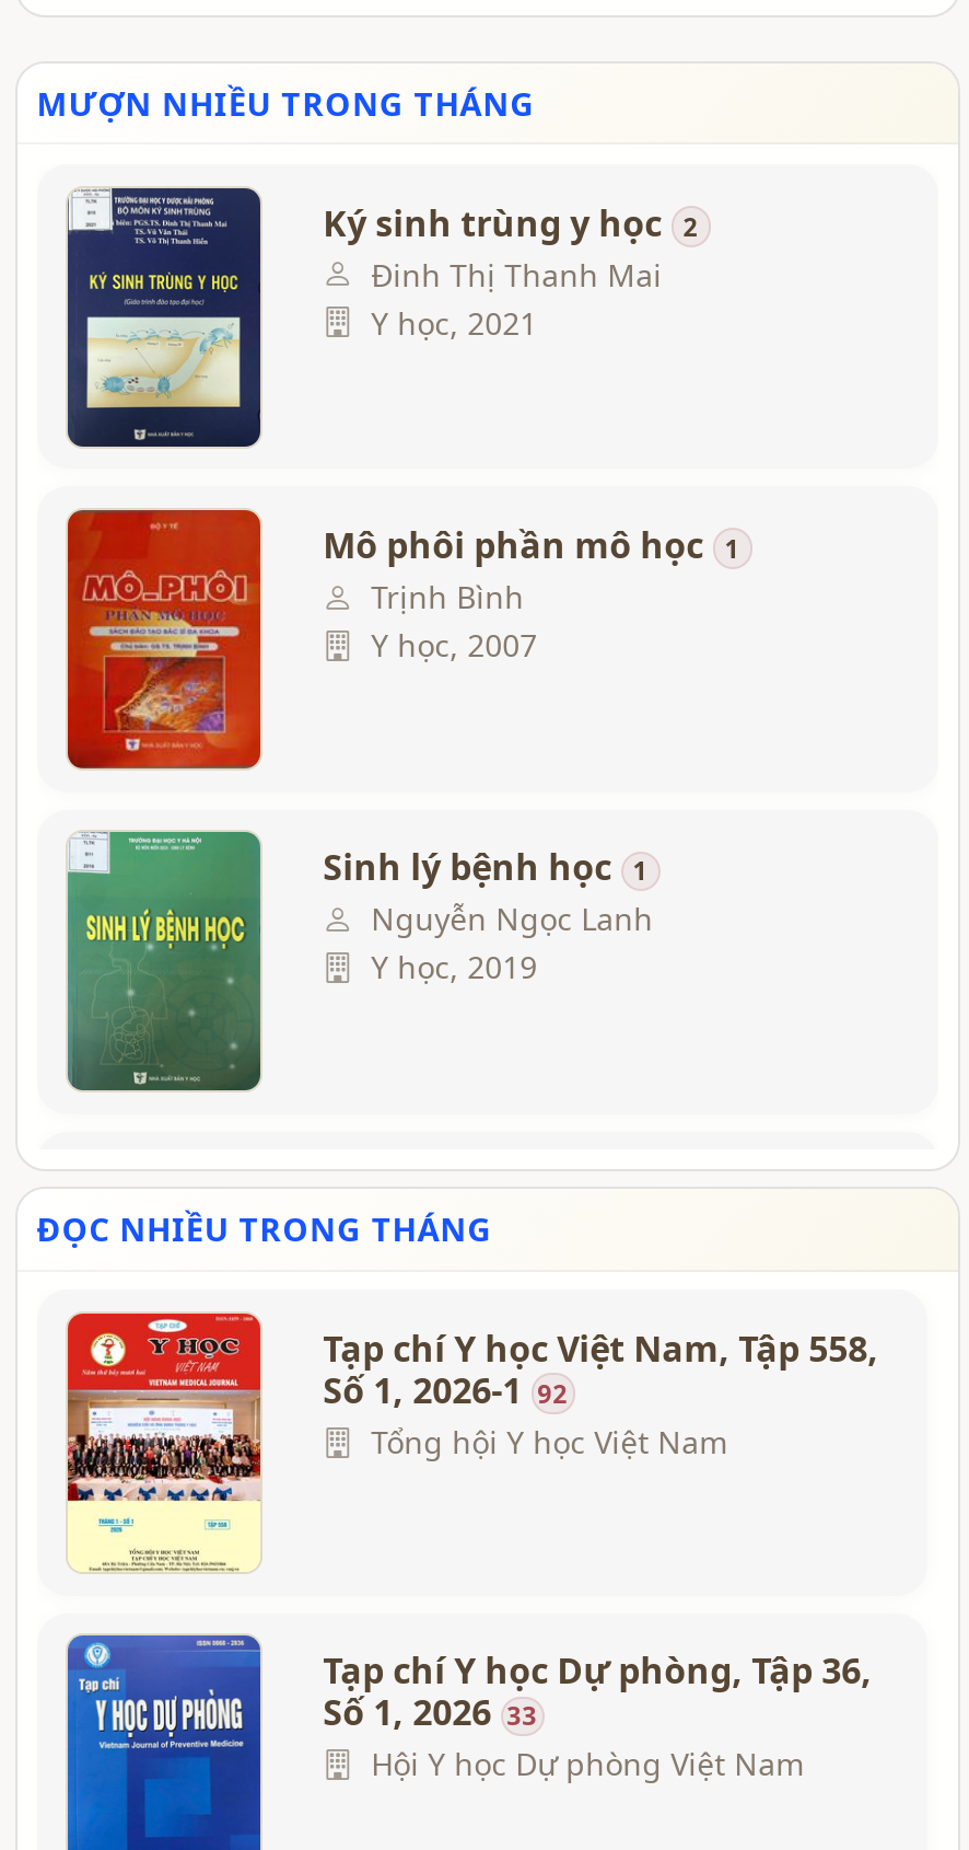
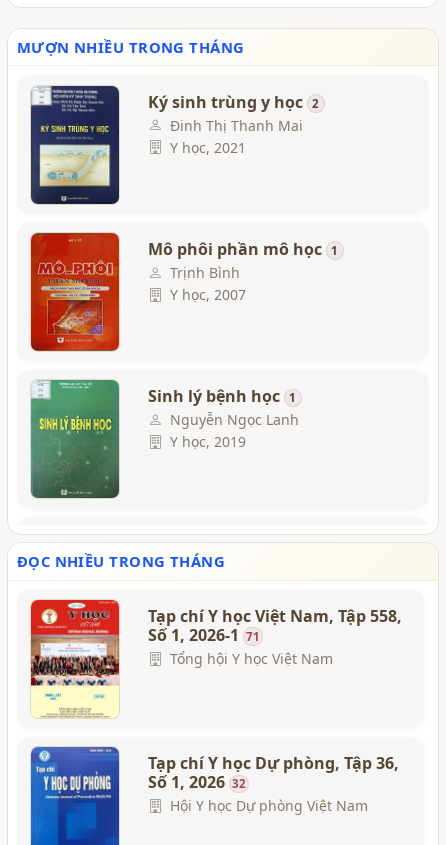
- Số 1, 2026-1 92
+ Số 1, 2026-1 71

- Số 1, 2026 33
+ Số 1, 2026 32
